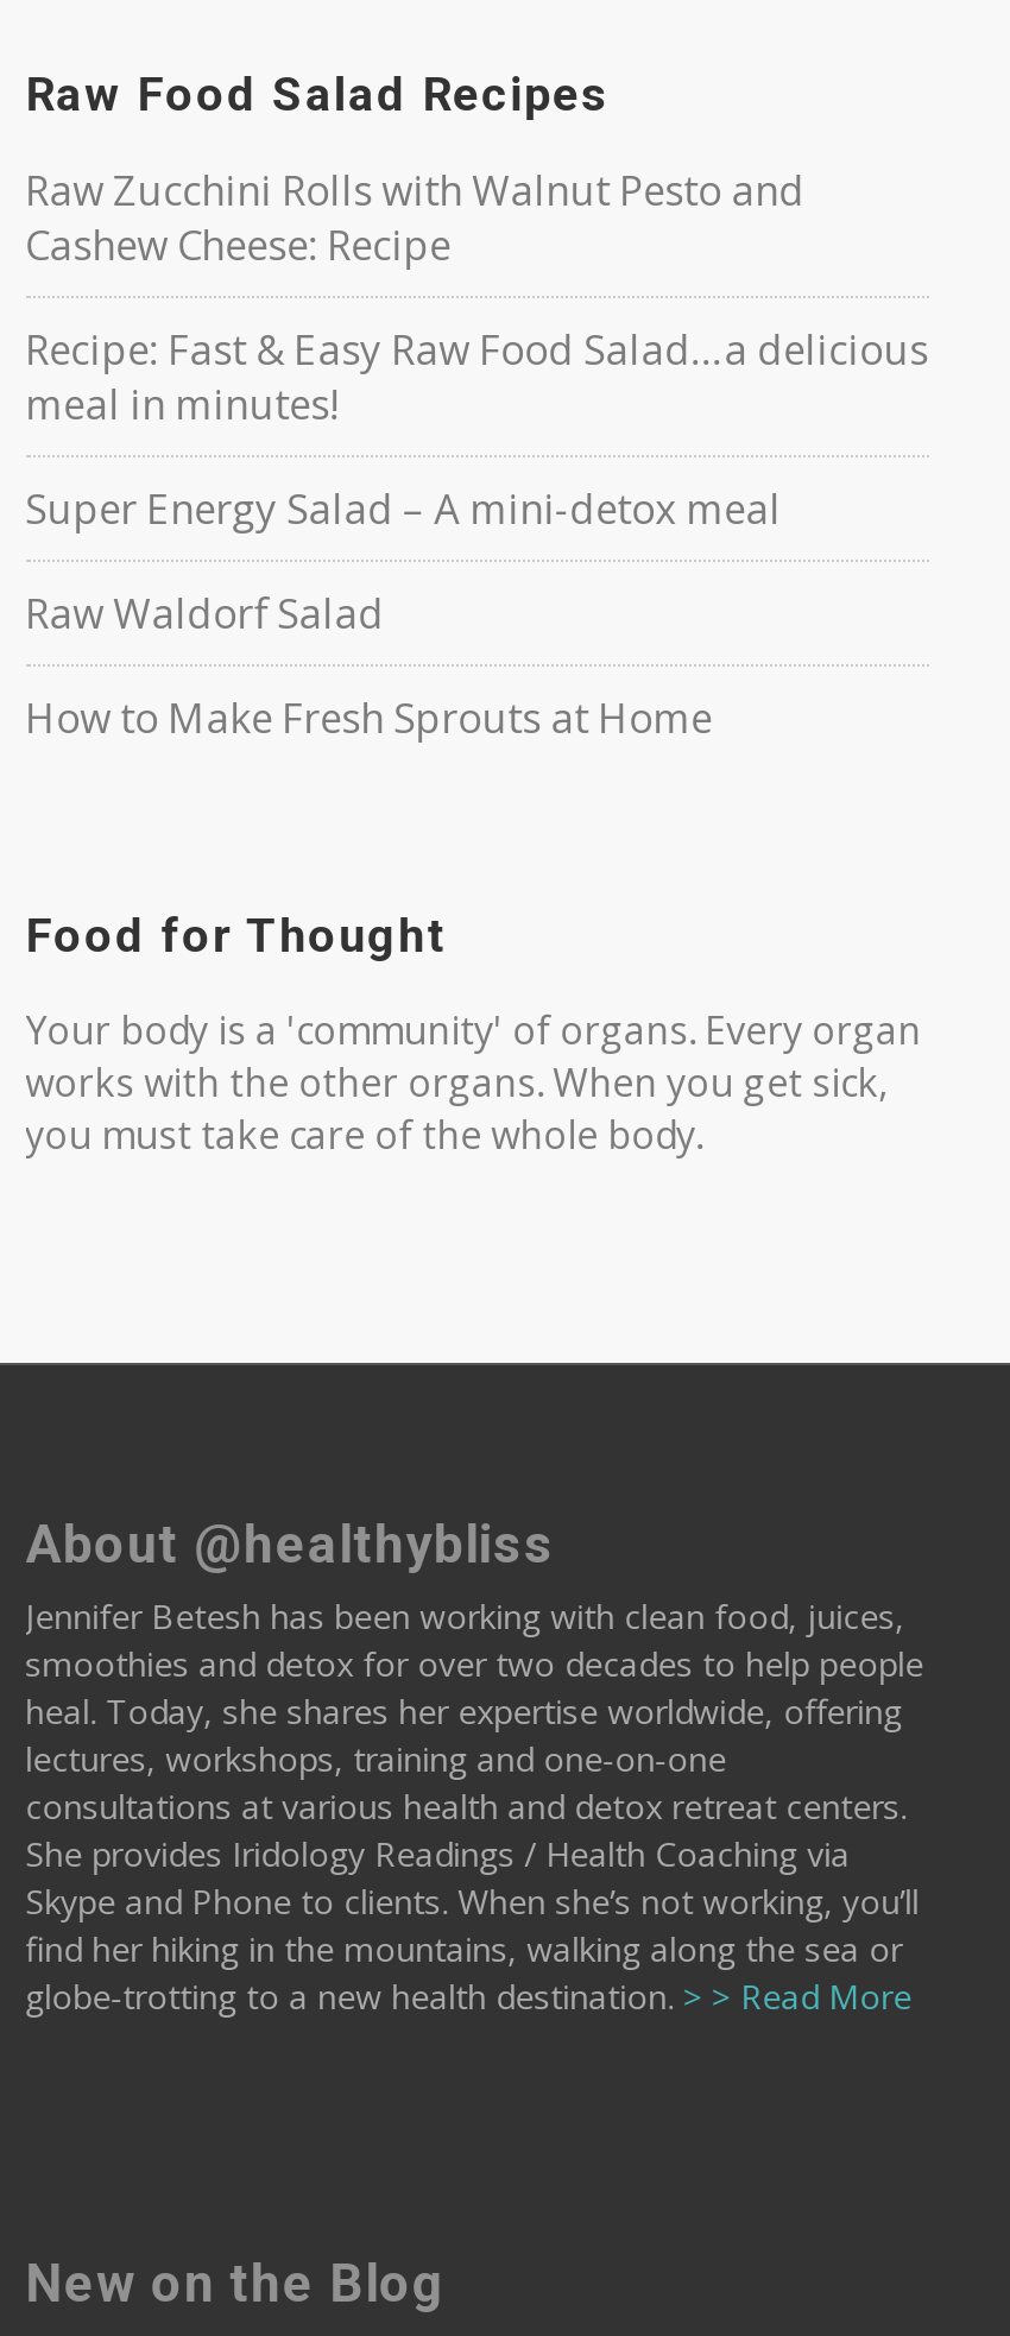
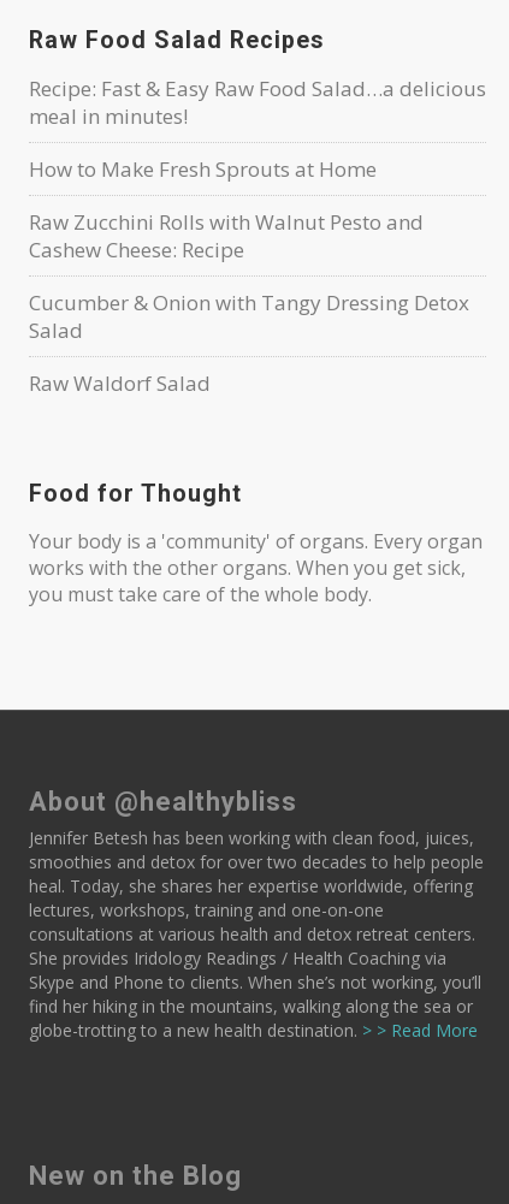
moved down: Raw Zucchini Rolls with Walnut Pesto and | Cashew Cheese: Recipe

moved up: Recipe: Fast & Easy Raw Food Salad…a delicious | meal in minutes!

- Super Energy Salad – A mini-detox meal

moved down: Raw Waldorf Salad

moved up: How to Make Fresh Sprouts at Home

+ Cucumber & Onion with Tangy Dressing Detox
+ Salad
